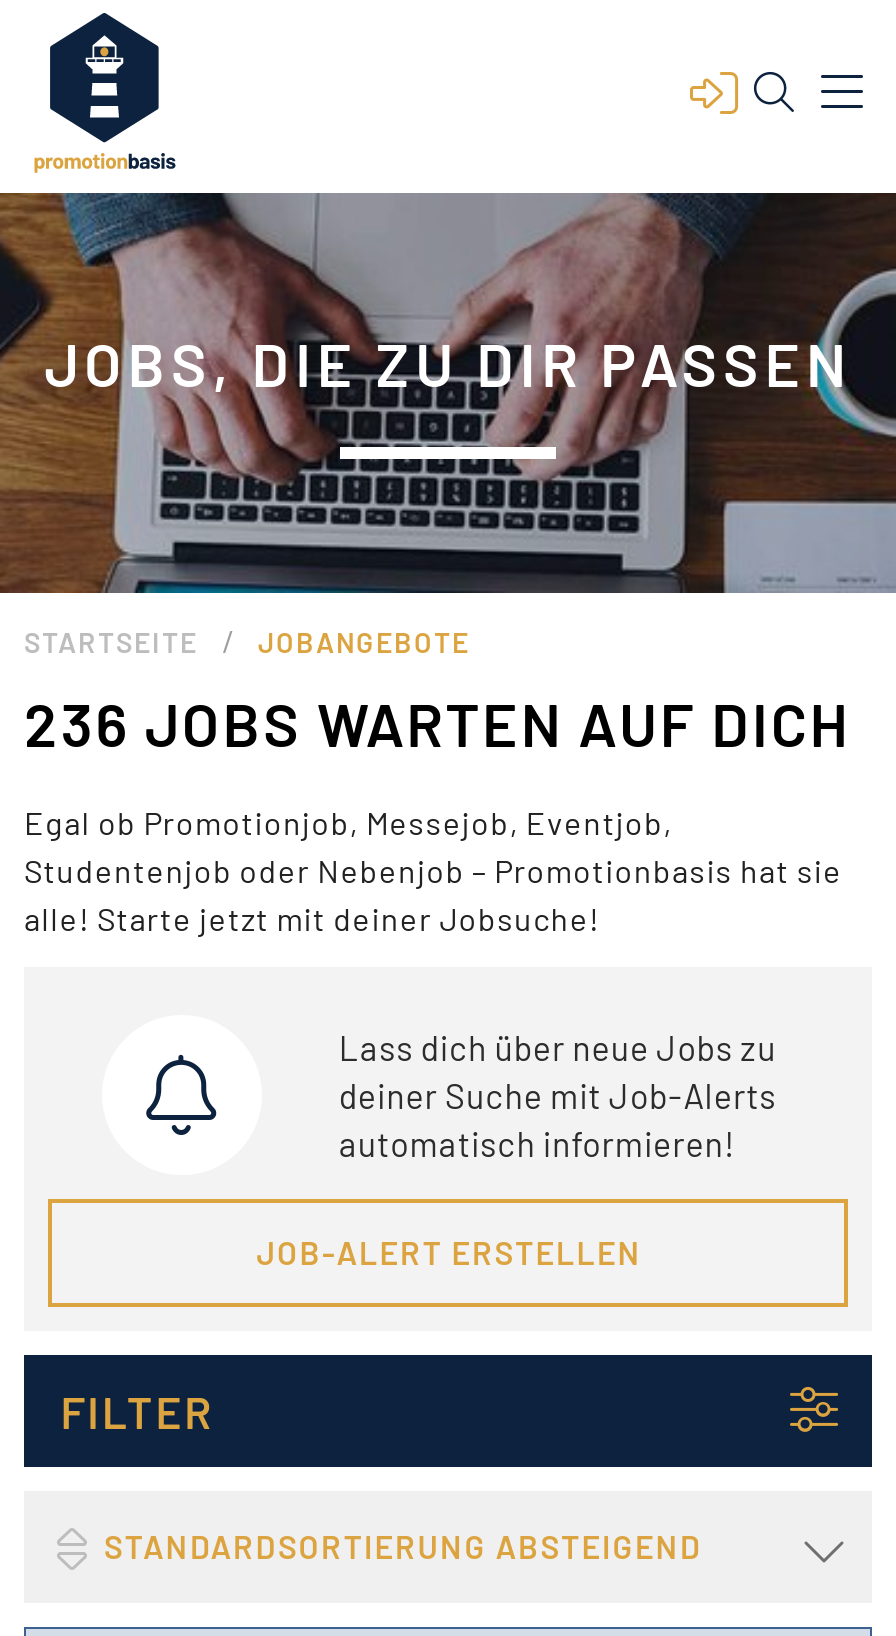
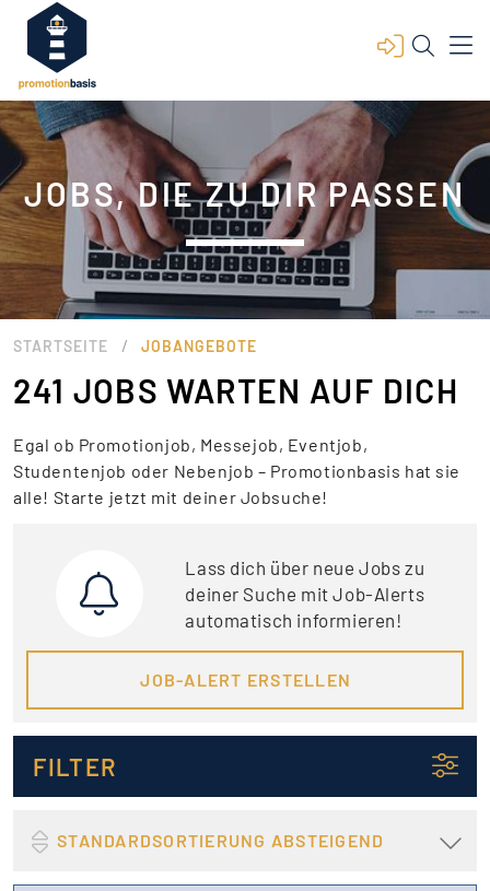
- 236 JOBS WARTEN AUF DICH
+ 241 JOBS WARTEN AUF DICH
